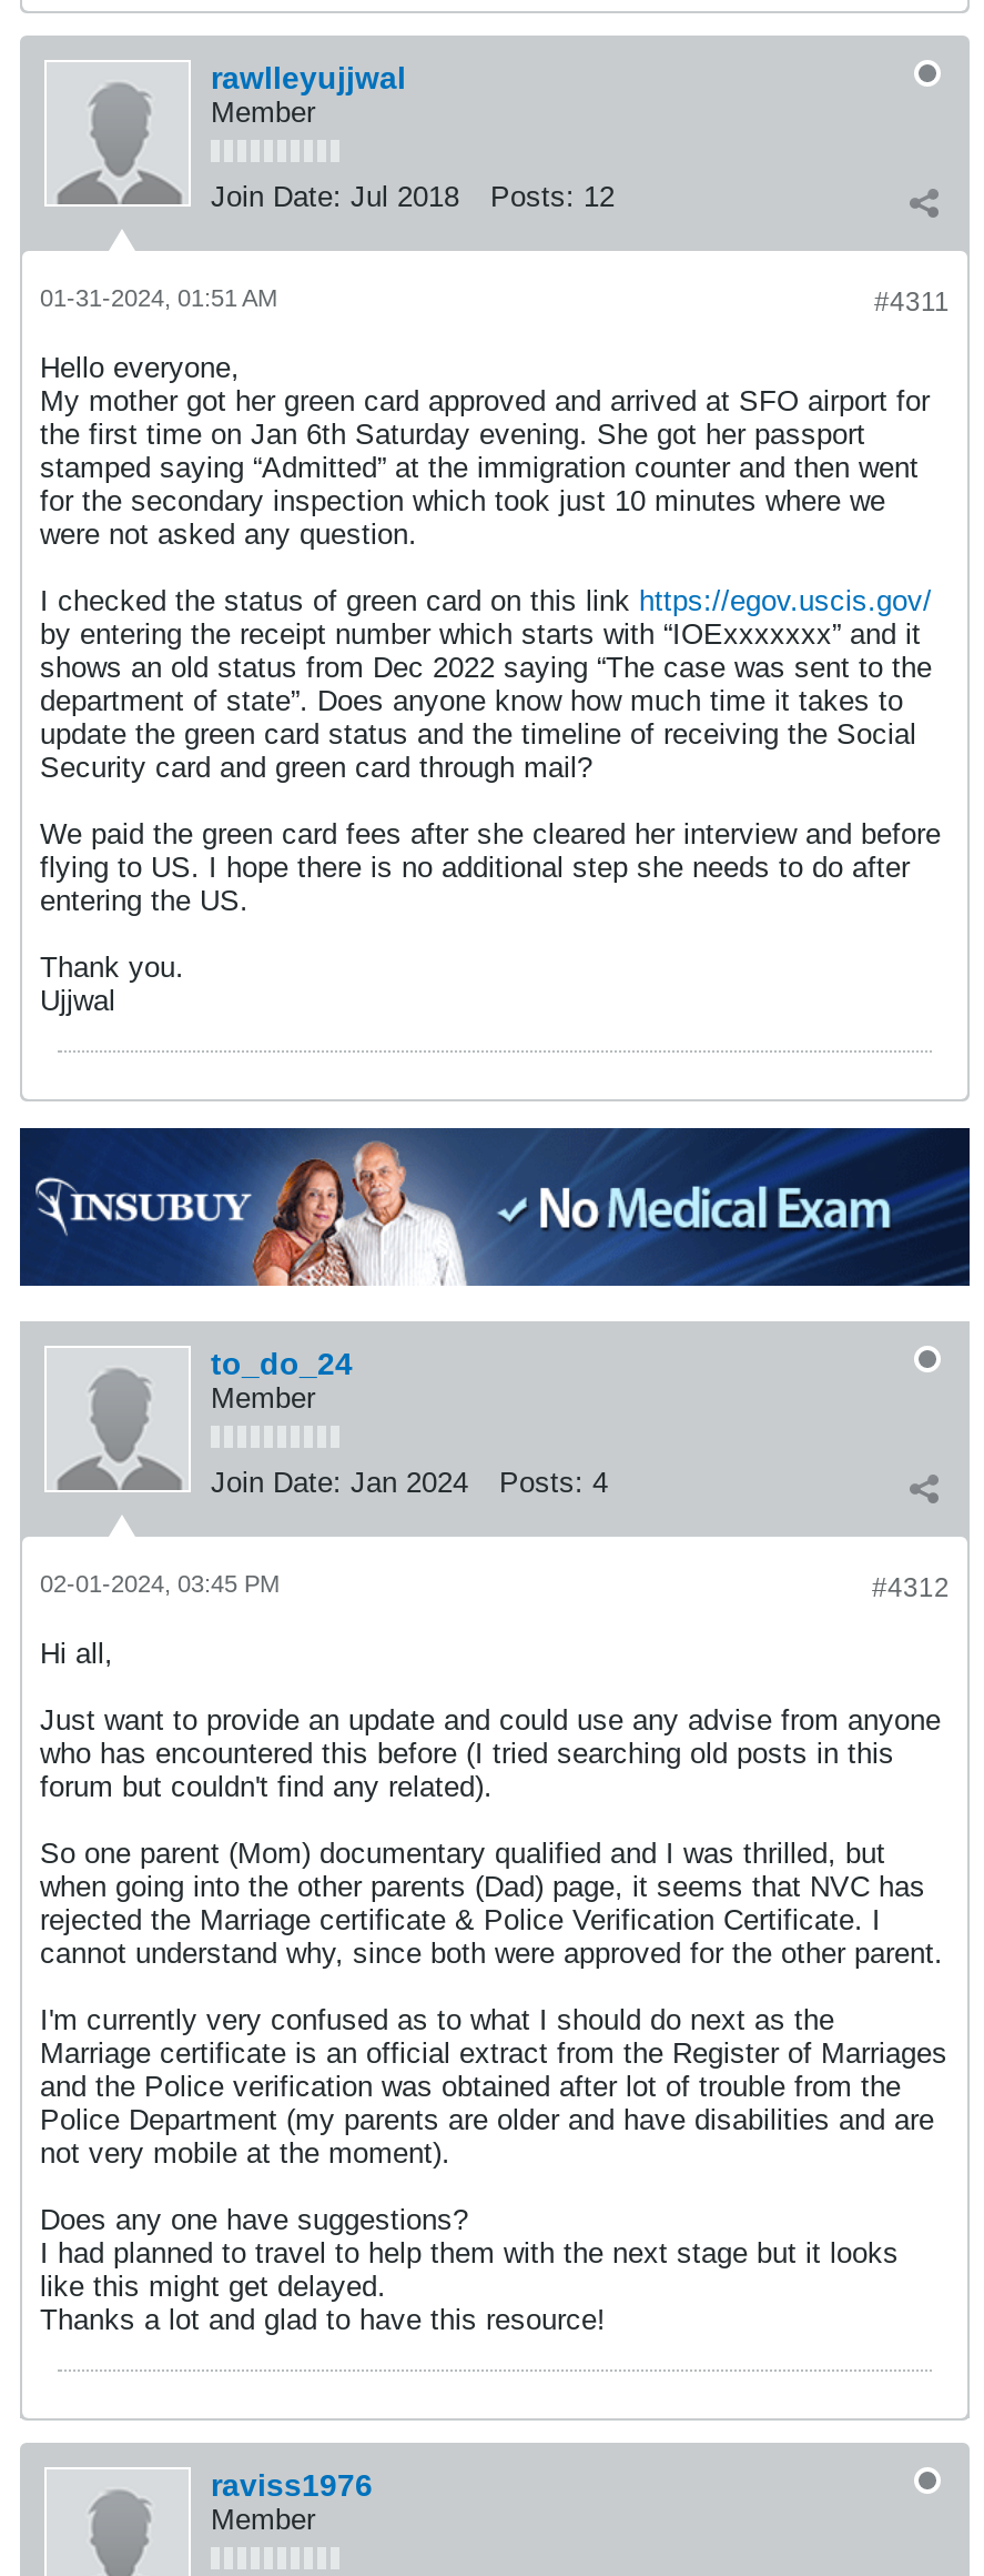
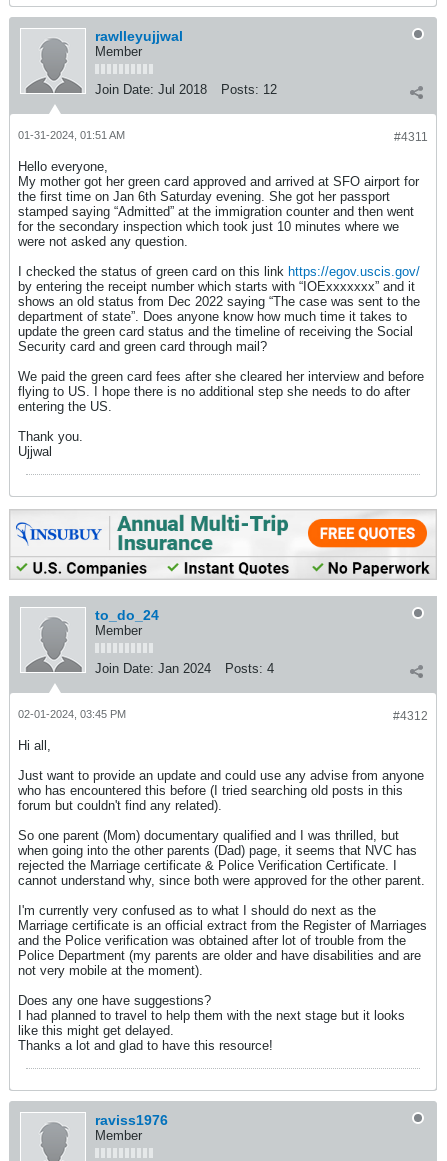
- [image]
+ [image]
